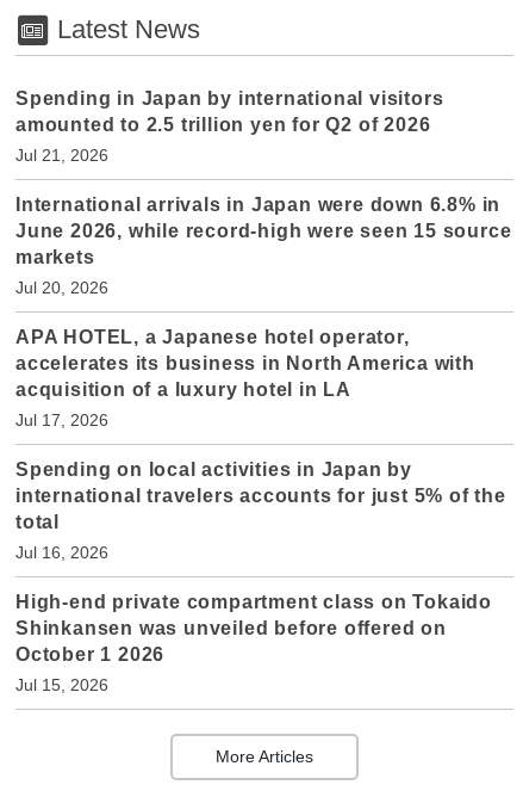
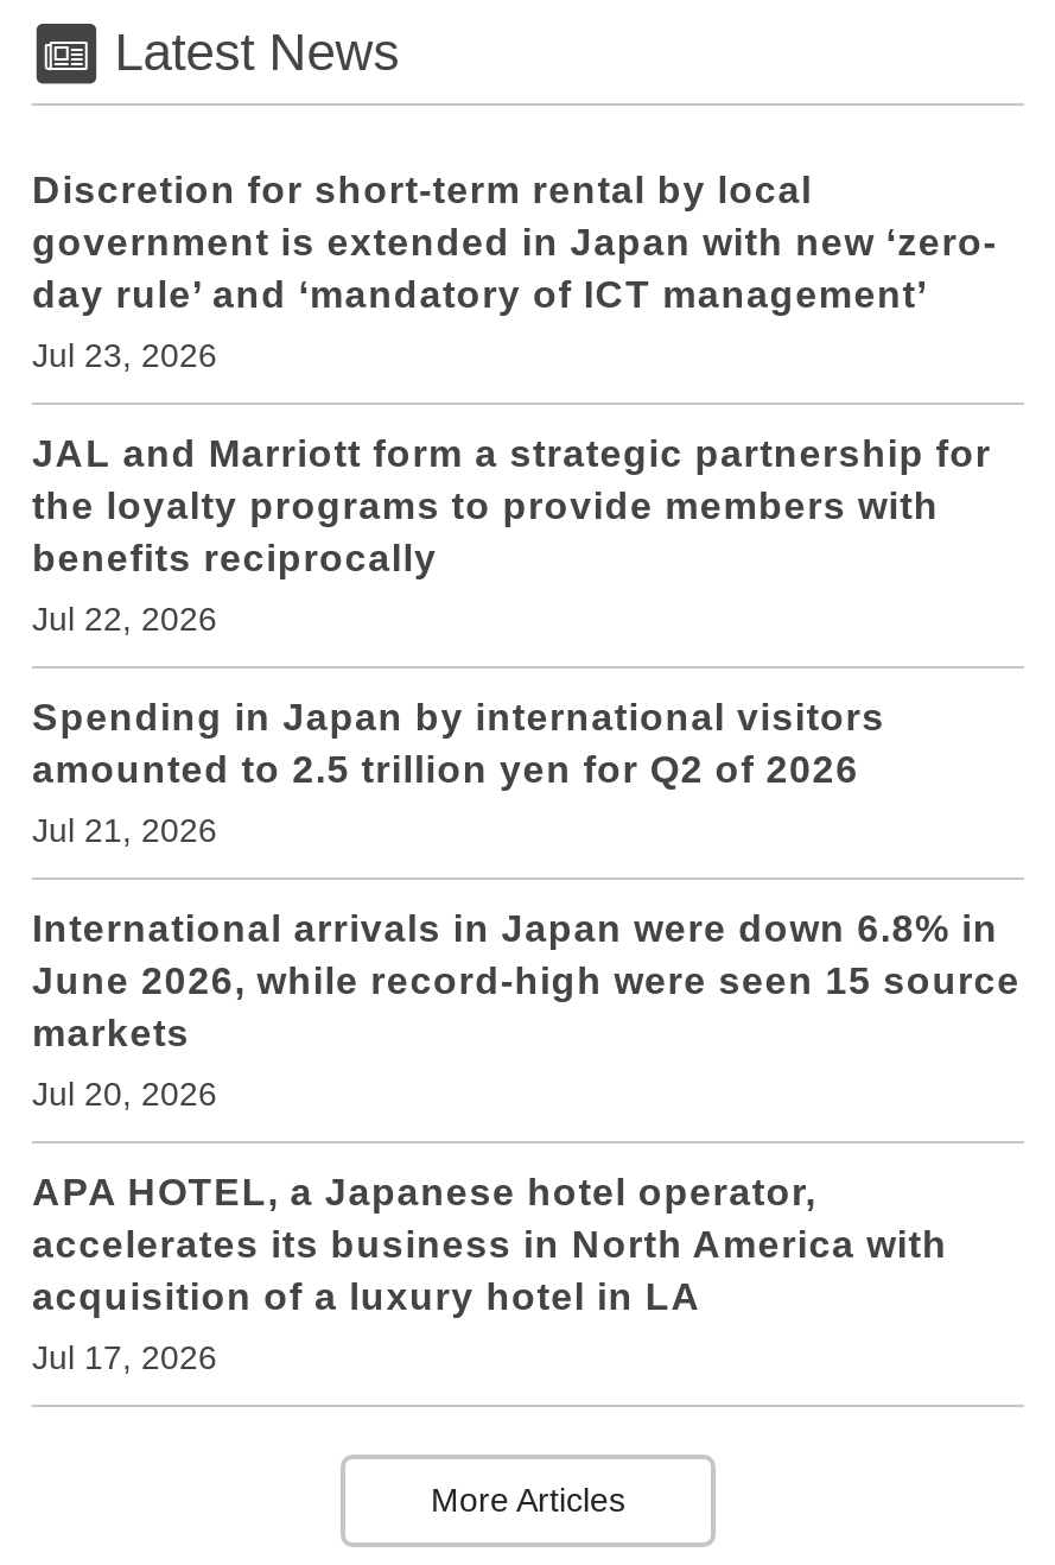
+ Discretion for short-term rental by local
+ government is extended in Japan with new ‘zero-
+ day rule’ and ‘mandatory of ICT management’
+ Jul 23, 2026
+ JAL and Marriott form a strategic partnership for
+ the loyalty programs to provide members with
+ benefits reciprocally
+ Jul 22, 2026

moved down: Spending in Japan by international visitors | amounted to 2.5 trillion yen for Q2 of 2026 | Jul 21, 2026 | ... | acquisition of a luxury hotel in LA | Jul 17, 2026

- Spending on local activities in Japan by
- international travelers accounts for just 5% of the
- total
- Jul 16, 2026
- High-end private compartment class on Tokaido
- Shinkansen was unveiled before offered on
- October 1 2026
- Jul 15, 2026
